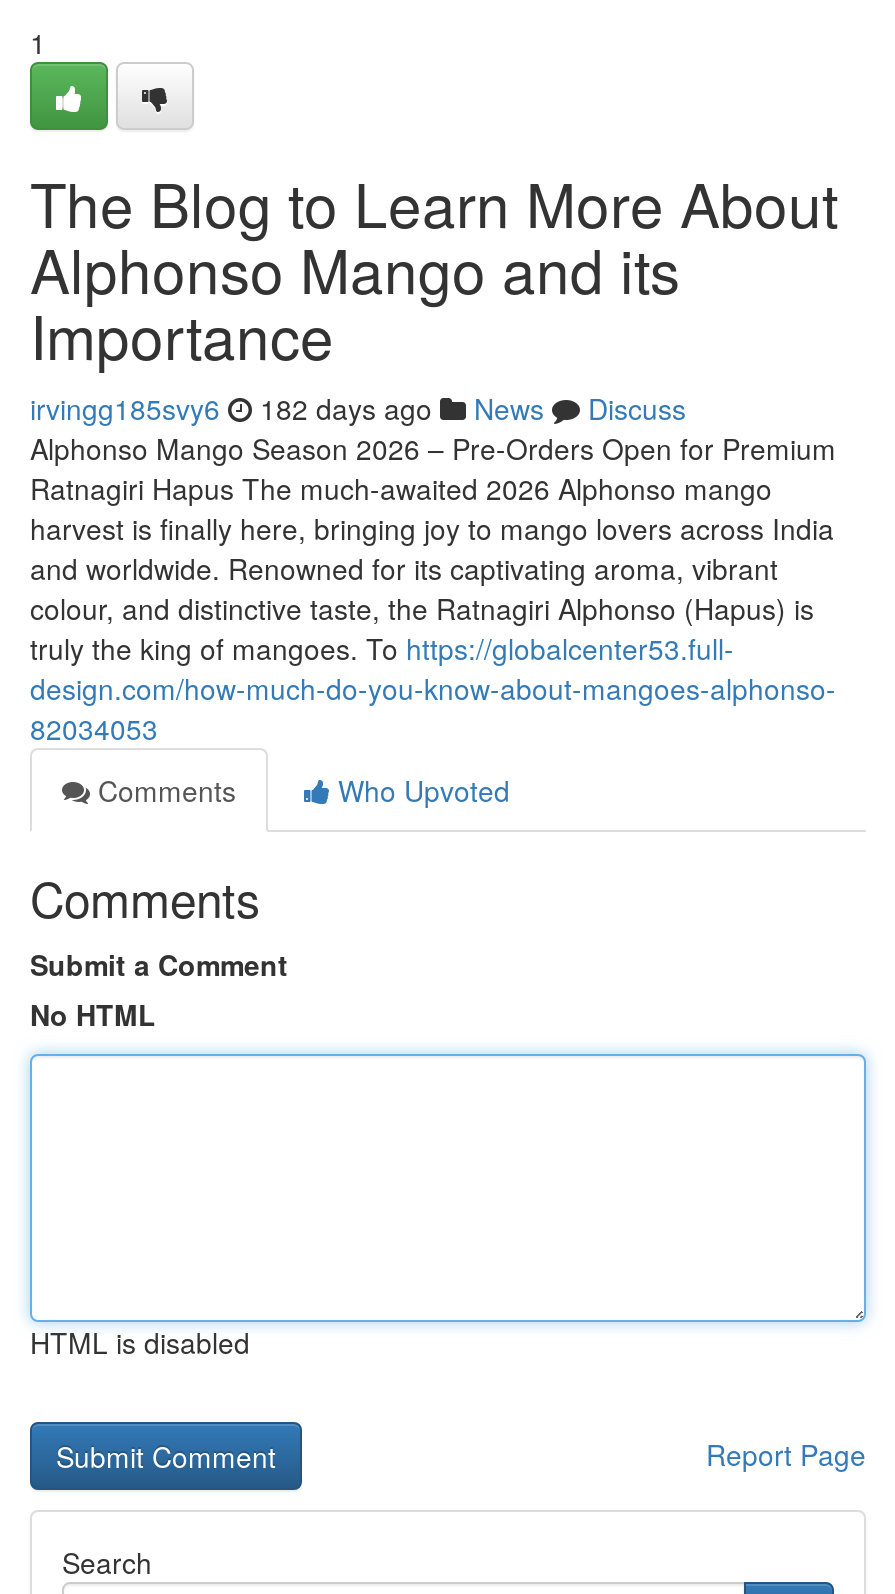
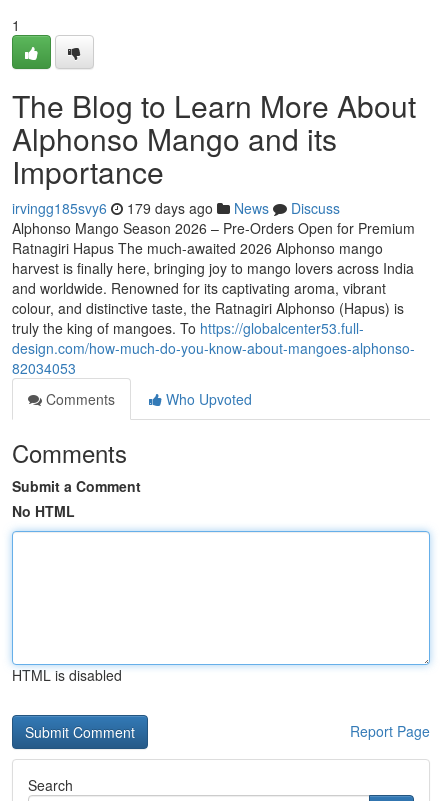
- irvingg185svy6 182 days ago News Discuss
+ irvingg185svy6 179 days ago News Discuss
